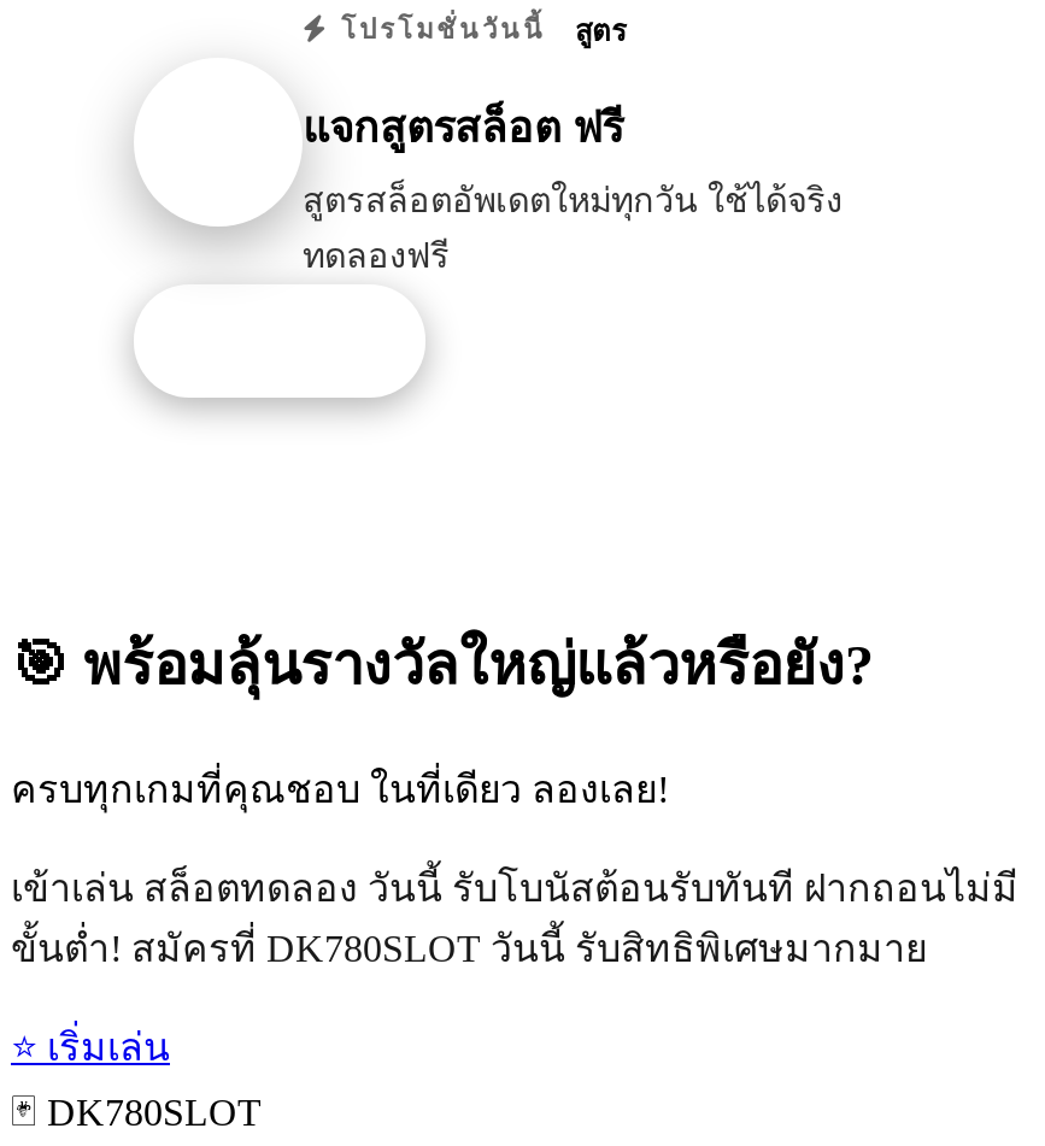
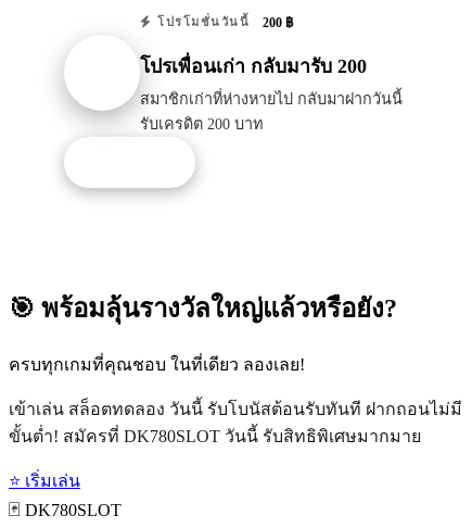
- สูตร
+ 200 ฿

- แจกสูตรสล็อต ฟรี
+ โปรเพื่อนเก่า กลับมารับ 200

- สูตรสล็อตอัพเดตใหม่ทุกวัน ใช้ได้จริง
- ทดลองฟรี
+ สมาชิกเก่าที่ห่างหายไป กลับมาฝากวันนี้
+ รับเครดิต 200 บาท
